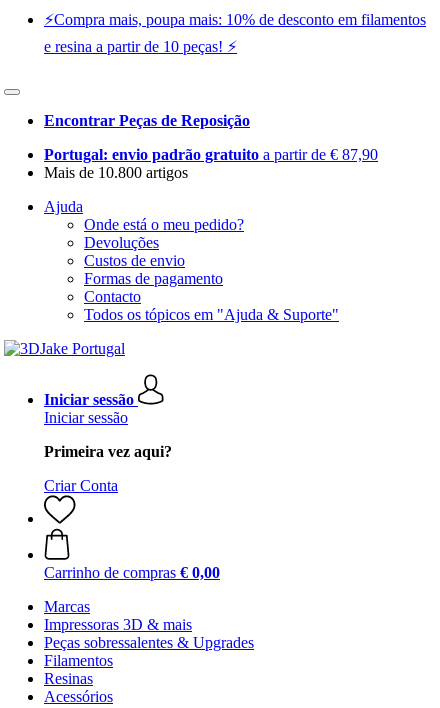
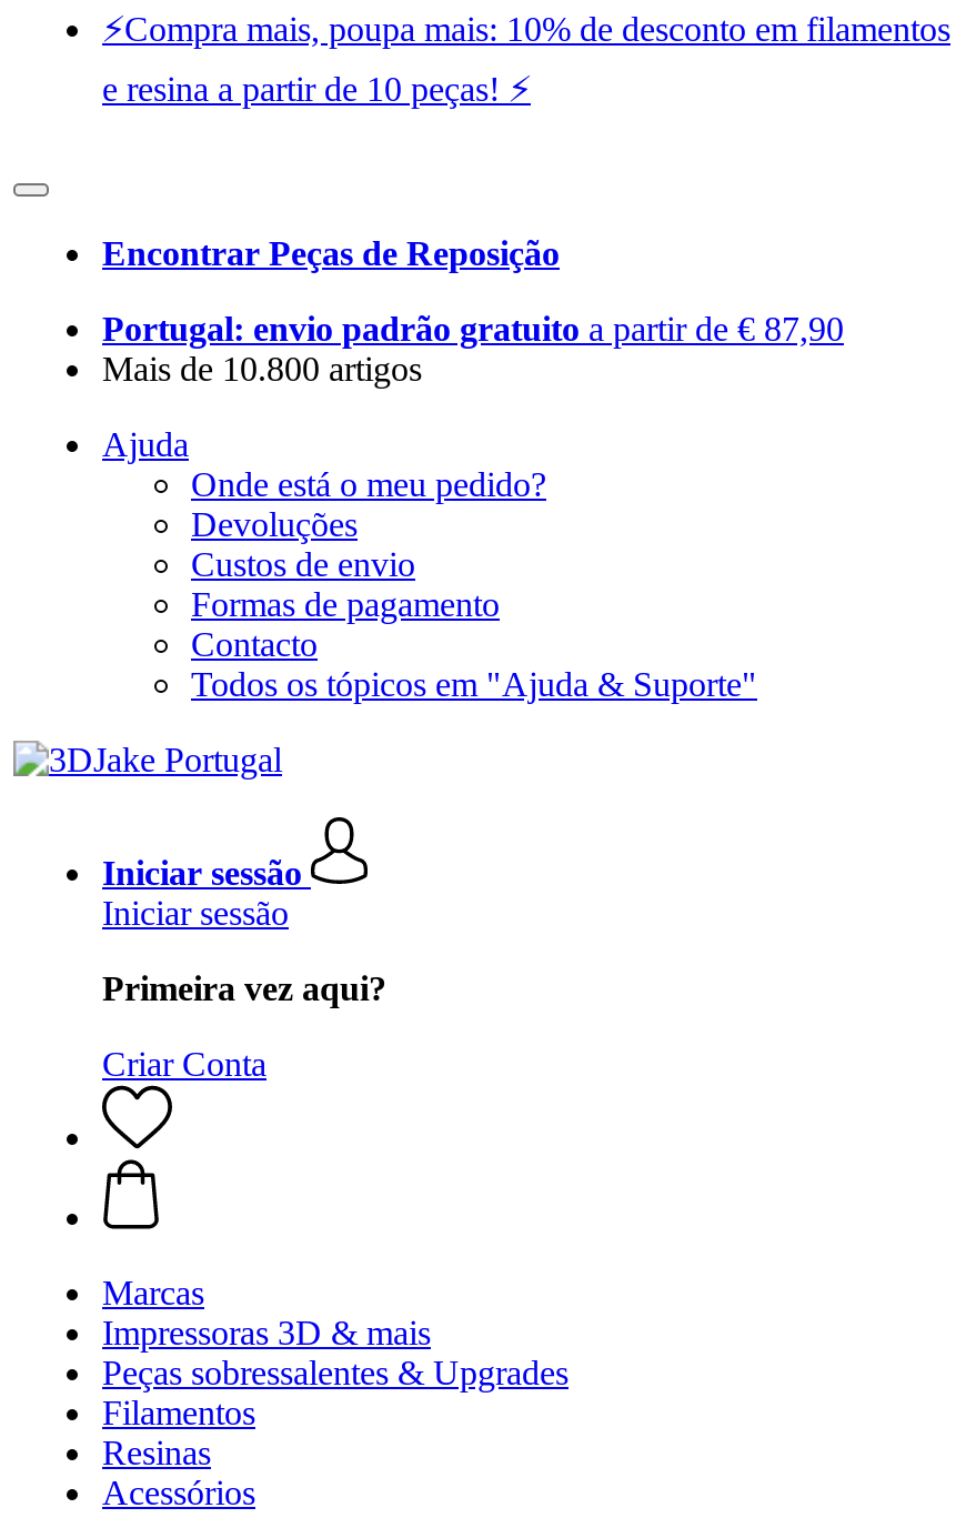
- Carrinho de compras € 0,00
